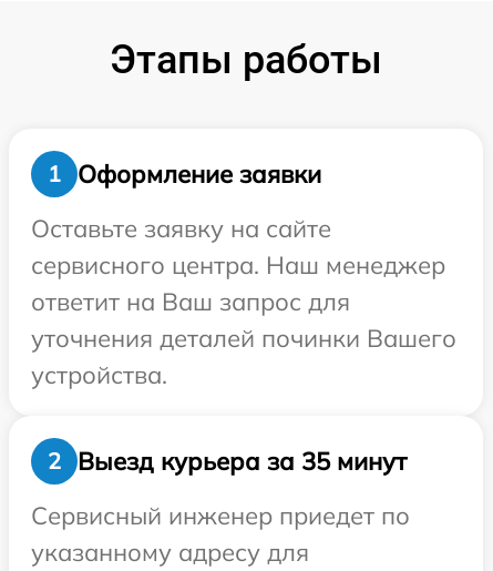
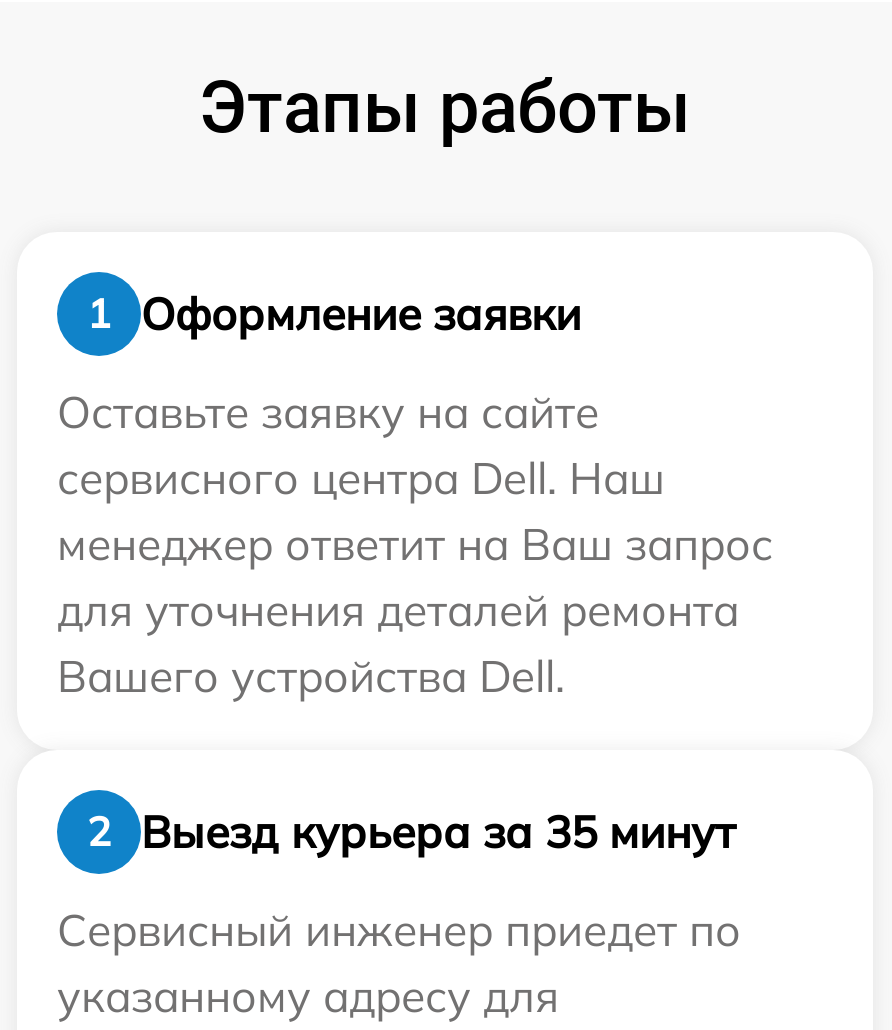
- сервисного центра. Наш менеджер
- ответит на Ваш запрос для
- уточнения деталей починки Вашего
- устройства.
+ сервисного центра Dell. Наш
+ менеджер ответит на Ваш запрос
+ для уточнения деталей ремонта
+ Вашего устройства Dell.
